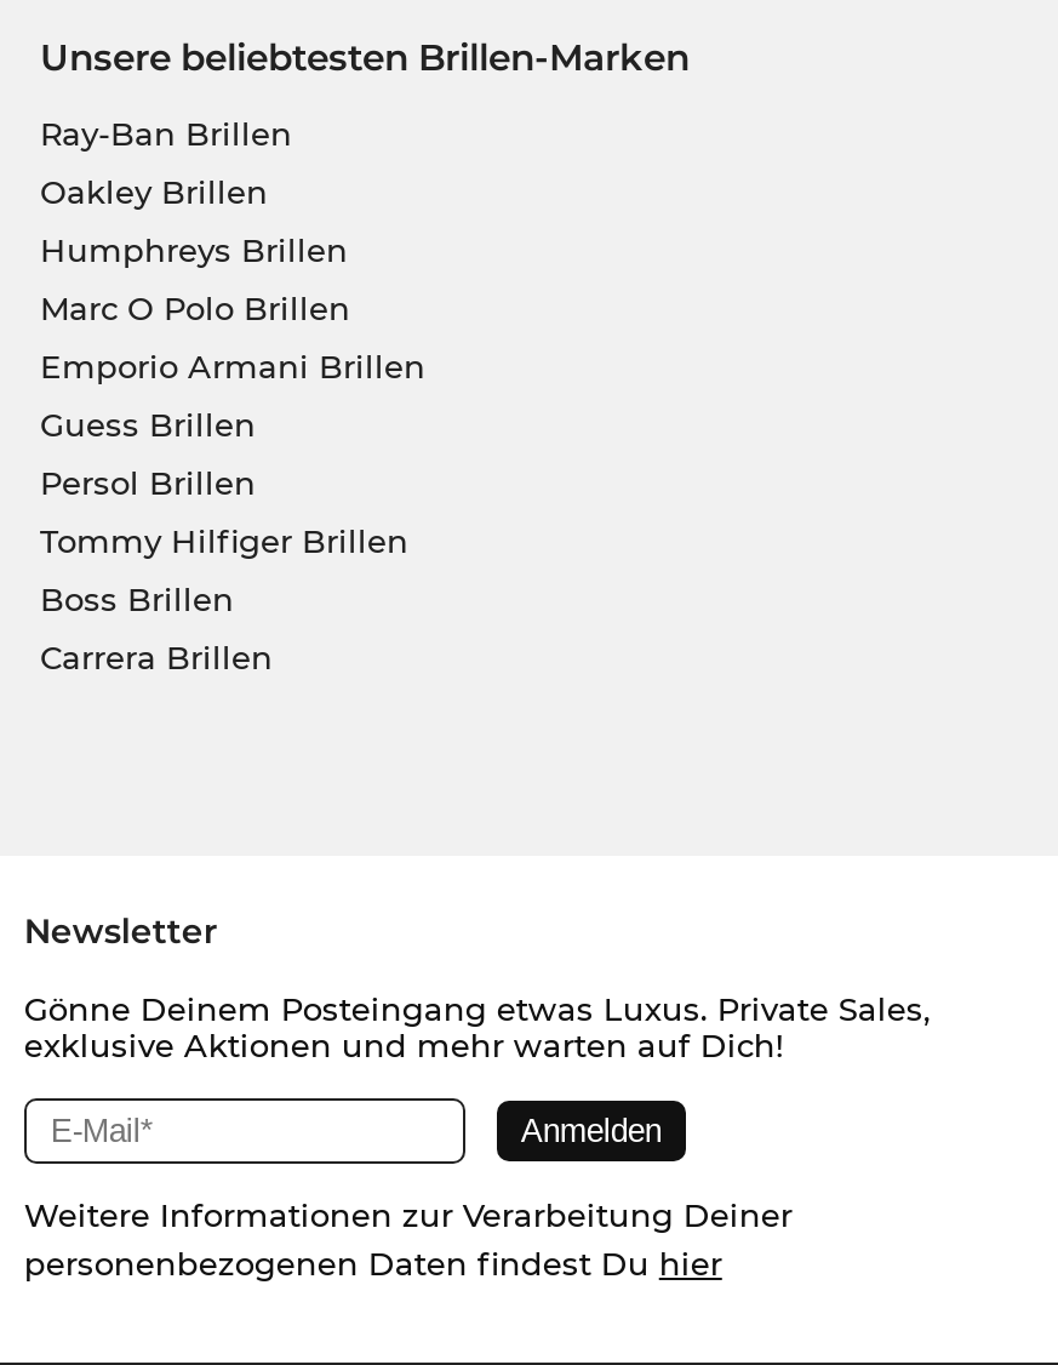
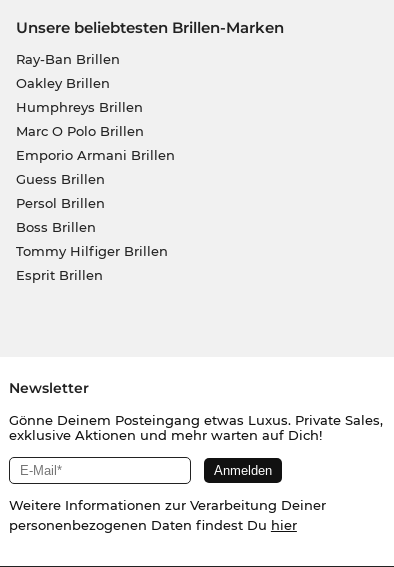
moved down: Tommy Hilfiger Brillen

moved up: Boss Brillen

- Carrera Brillen
+ Esprit Brillen
